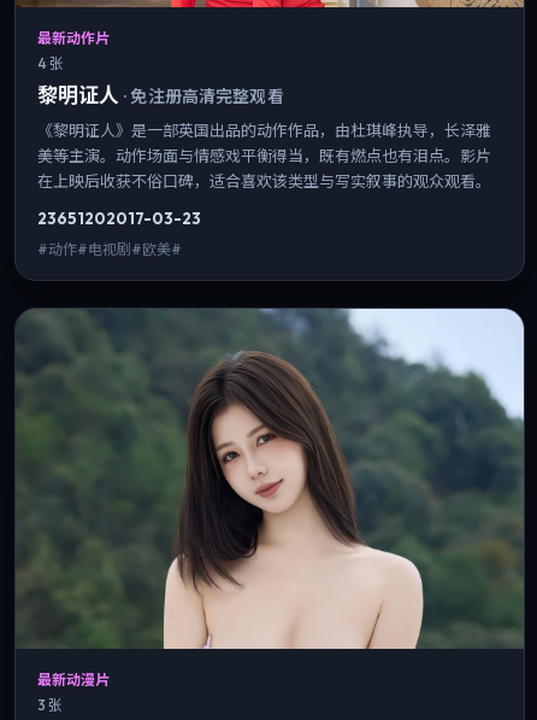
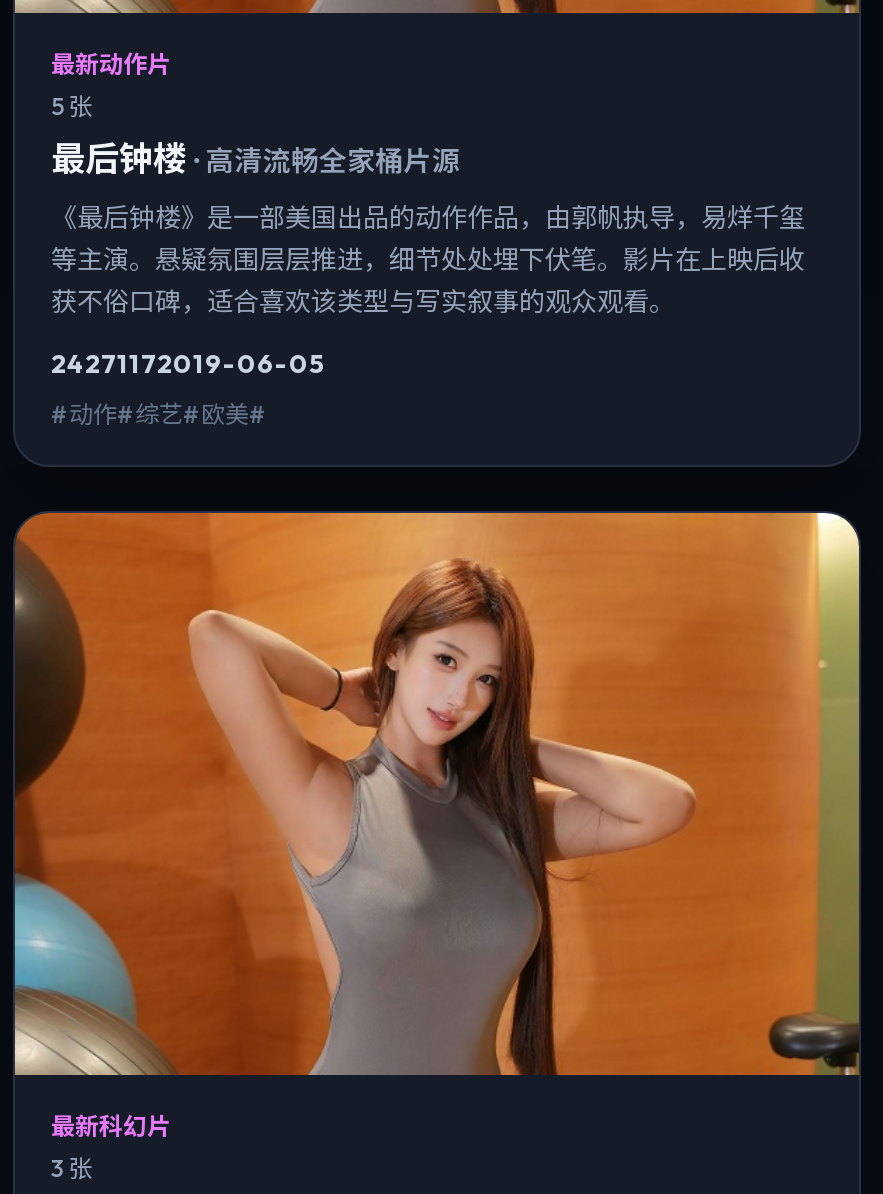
- 4 张
- 黎明证人·免注册高清完整观看
+ 5 张
+ 最后钟楼·高清流畅全家桶片源

- 《黎明证人》是一部英国出品的动作作品，由杜琪峰执导，长泽雅
- 美等主演。动作场面与情感戏平衡得当，既有燃点也有泪点。影片
- 在上映后收获不俗口碑，适合喜欢该类型与写实叙事的观众观看。
+ 《最后钟楼》是一部美国出品的动作作品，由郭帆执导，易烊千玺
+ 等主演。悬疑氛围层层推进，细节处处埋下伏笔。影片在上映后收
+ 获不俗口碑，适合喜欢该类型与写实叙事的观众观看。

- 23651202017-03-23
+ 24271172019-06-05

- #动作#电视剧#欧美#
+ #动作#综艺#欧美#

- [image]
- 最新动漫片
+ [image]
+ 最新科幻片
